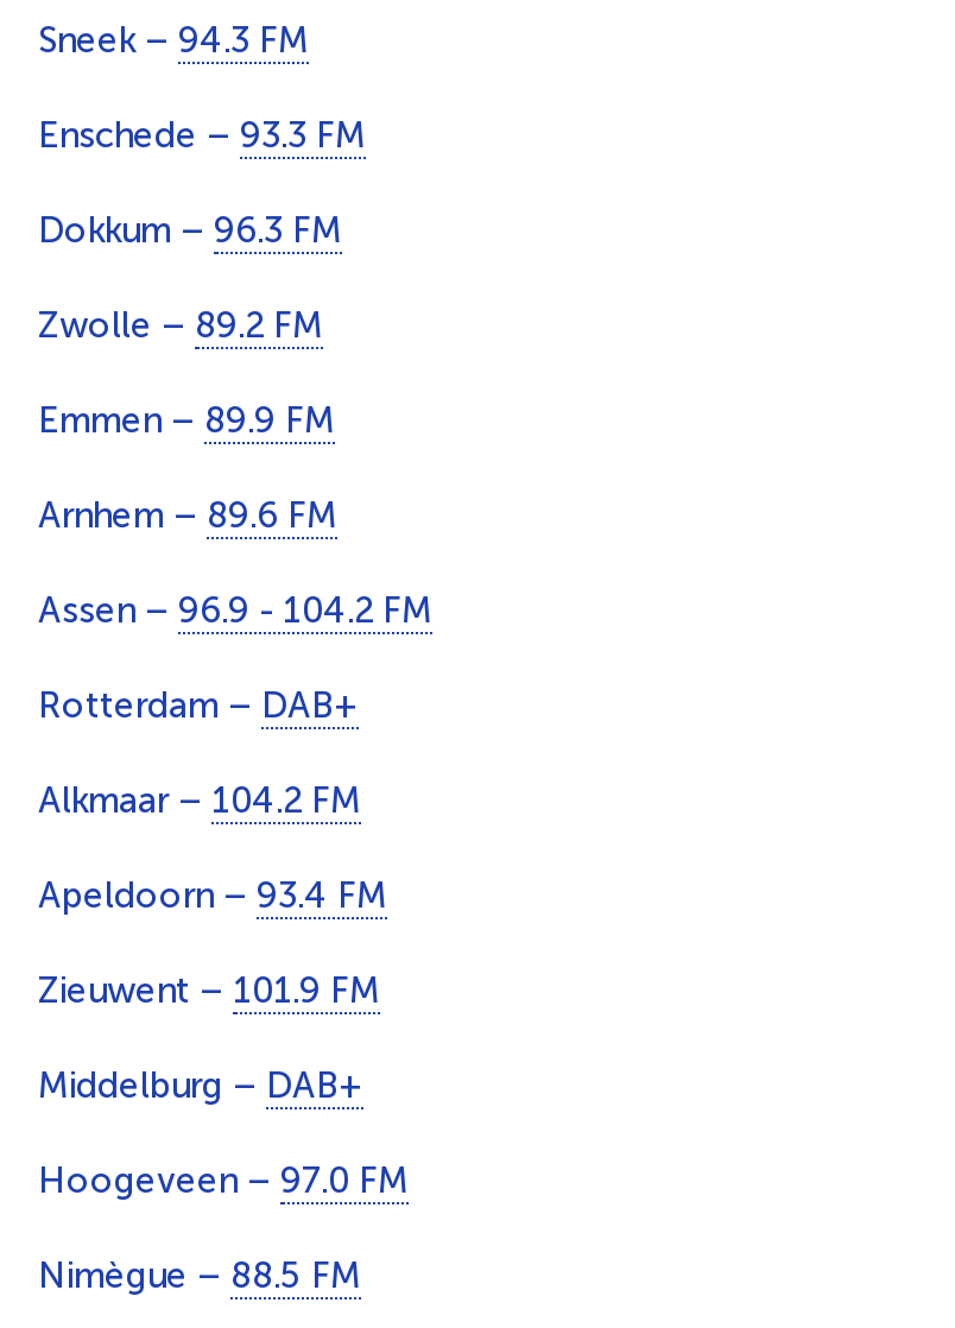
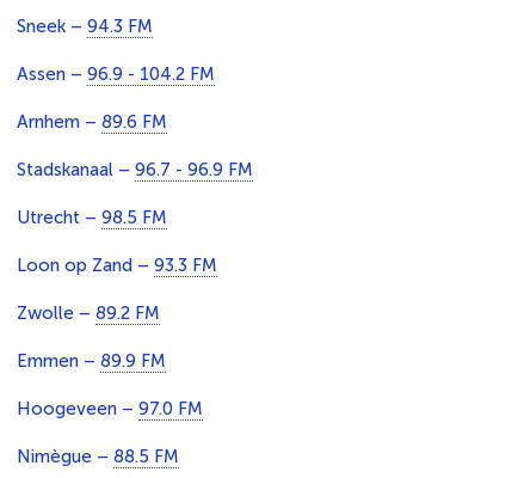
- Enschede – 93.3 FM
- Dokkum – 96.3 FM
+ Stadskanaal – 96.7 - 96.9 FM
+ Utrecht – 98.5 FM
+ Loon op Zand – 93.3 FM

moved down: Zwolle – 89.2 FM | Emmen – 89.9 FM

moved up: Assen – 96.9 - 104.2 FM | Arnhem – 89.6 FM

- Rotterdam – DAB+
- Alkmaar – 104.2 FM
- Apeldoorn – 93.4 FM
- Zieuwent – 101.9 FM
- Middelburg – DAB+
